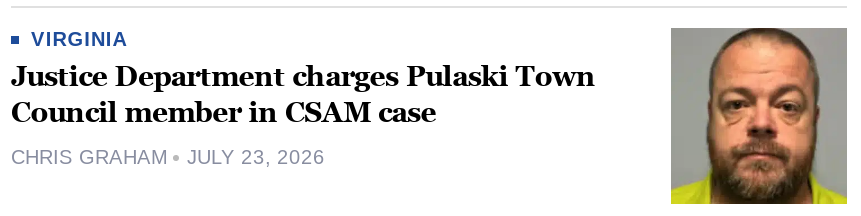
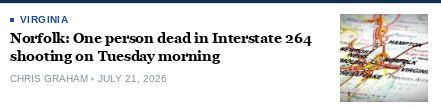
- [image]
- Justice Department charges Pulaski Town
- Council member in CSAM case
+ [image]
+ Norfolk: One person dead in Interstate 264
+ shooting on Tuesday morning

- CHRIS GRAHAM JULY 23, 2026
+ CHRIS GRAHAM JULY 21, 2026
